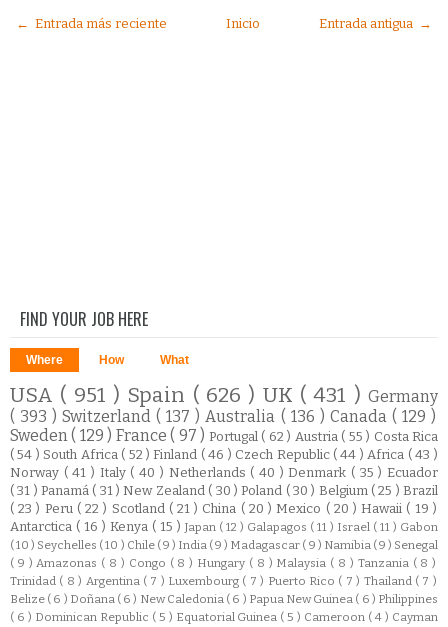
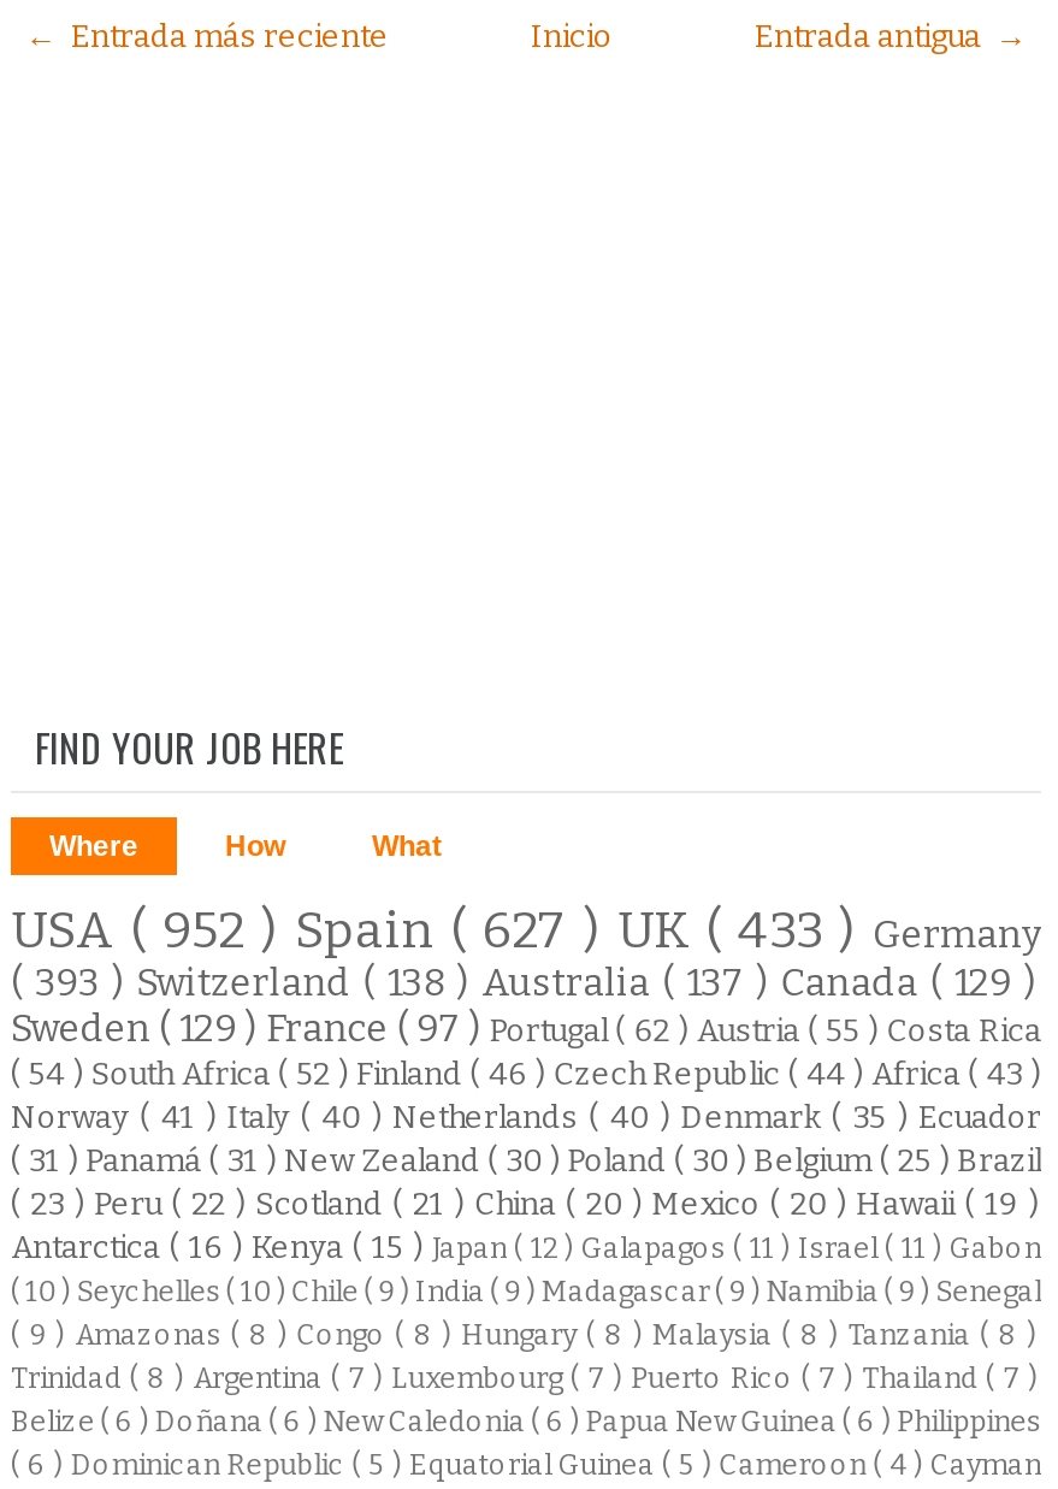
- USA ( 951 ) Spain ( 626 ) UK ( 431 ) Germany
+ USA ( 952 ) Spain ( 627 ) UK ( 433 ) Germany

- ( 393 ) Switzerland ( 137 ) Australia ( 136 ) Canada ( 129 )
+ ( 393 ) Switzerland ( 138 ) Australia ( 137 ) Canada ( 129 )
